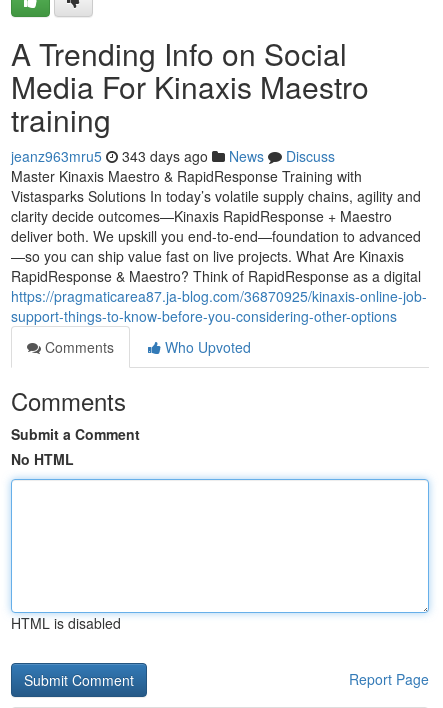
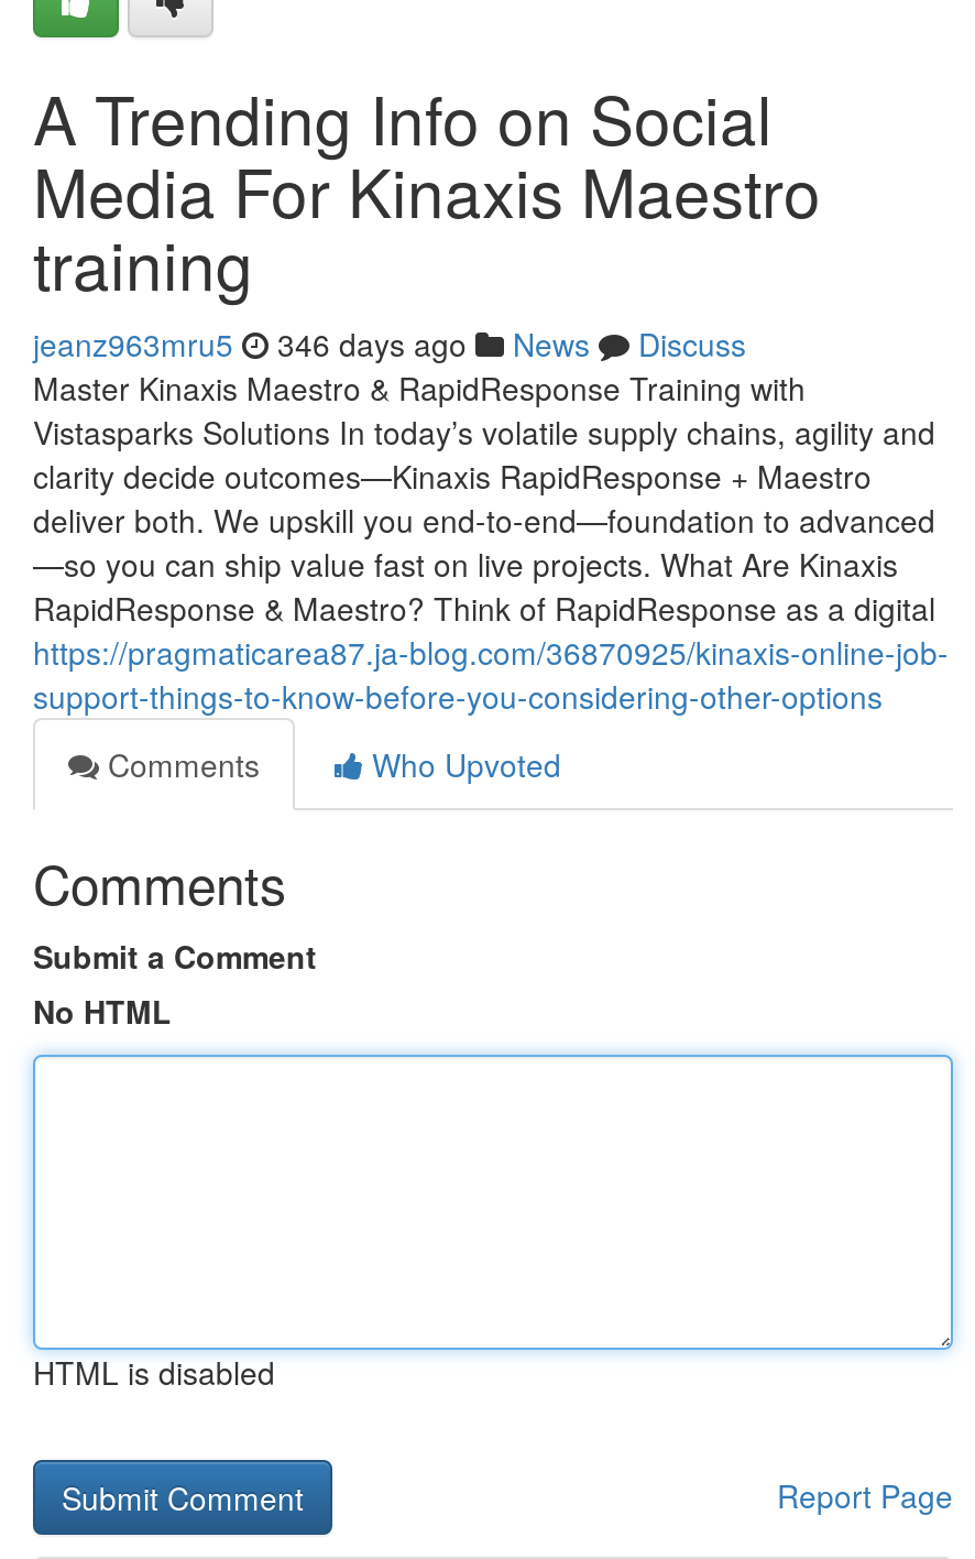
- jeanz963mru5 343 days ago News Discuss
+ jeanz963mru5 346 days ago News Discuss
